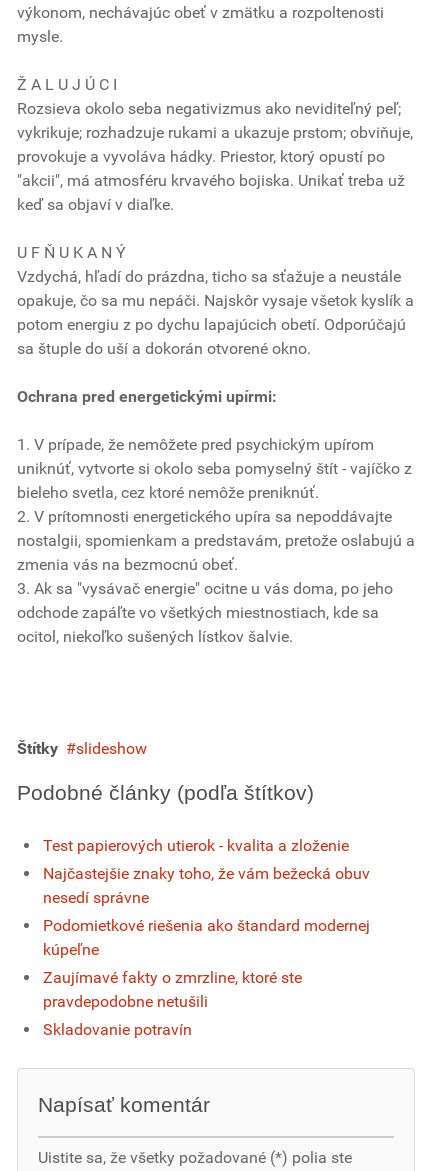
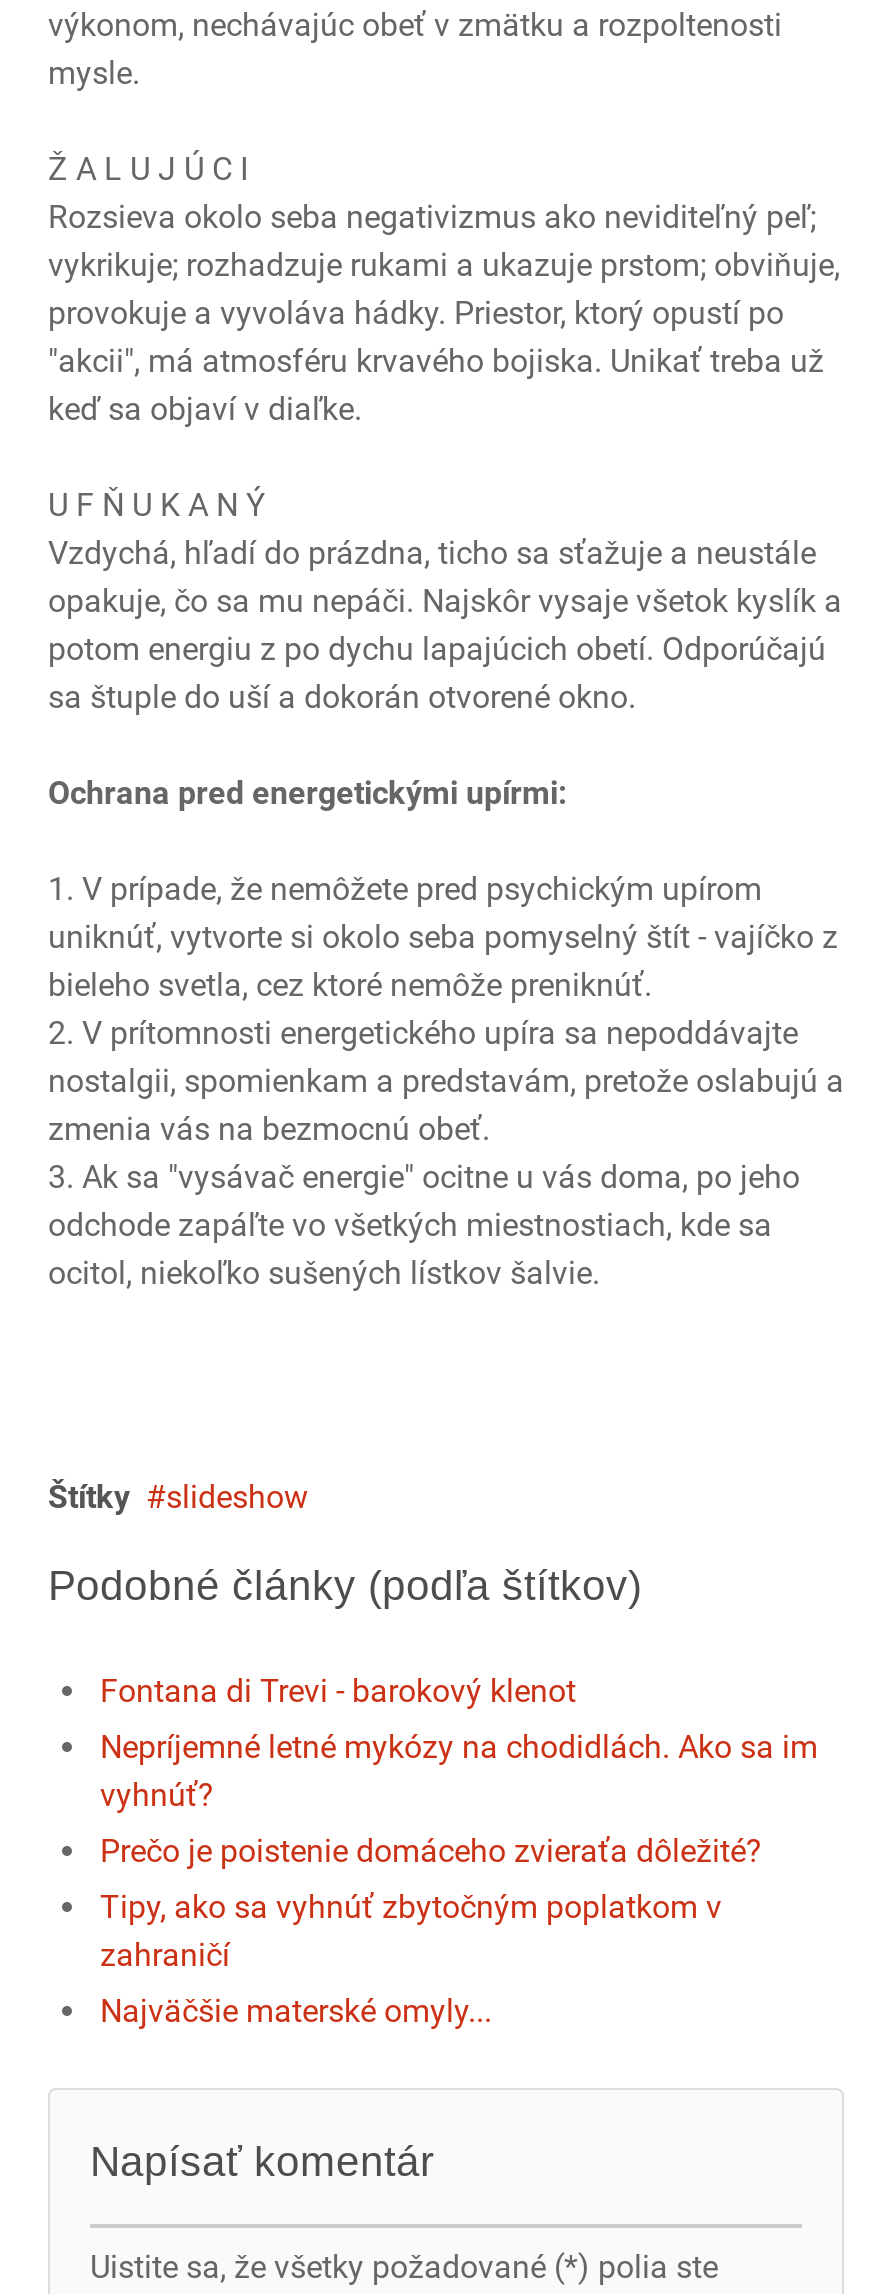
- Test papierových utierok - kvalita a zloženie
+ Fontana di Trevi - barokový klenot

- Najčastejšie znaky toho, že vám bežecká obuv
- nesedí správne
+ Nepríjemné letné mykózy na chodidlách. Ako sa im
+ vyhnúť?

- Podomietkové riešenia ako štandard modernej
- kúpeľne
+ Prečo je poistenie domáceho zvieraťa dôležité?

- Zaujímavé fakty o zmrzline, ktoré ste
- pravdepodobne netušili
+ Tipy, ako sa vyhnúť zbytočným poplatkom v
+ zahraničí

- Skladovanie potravín
+ Najväčšie materské omyly...
